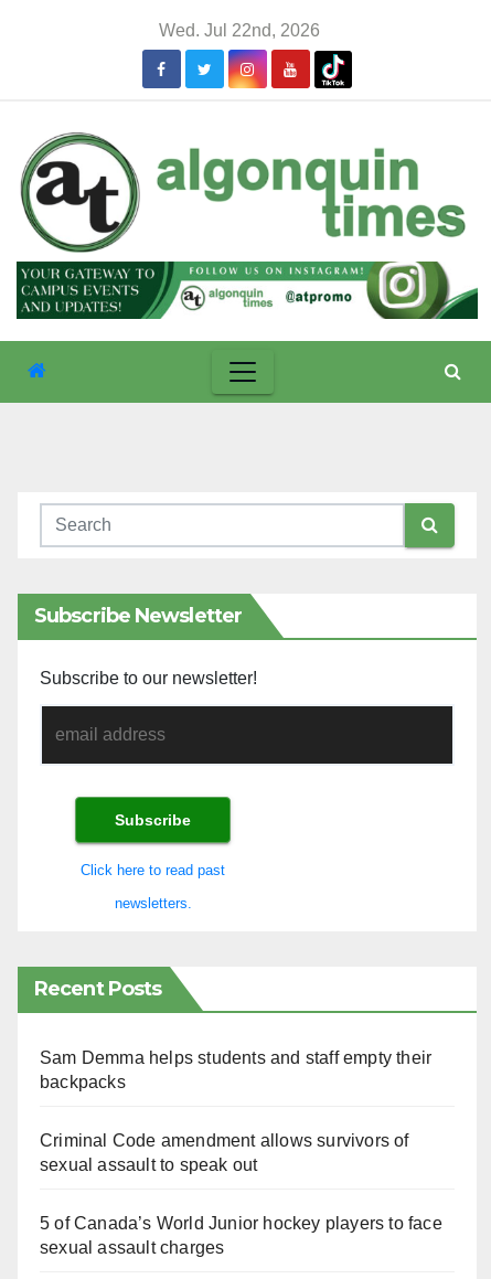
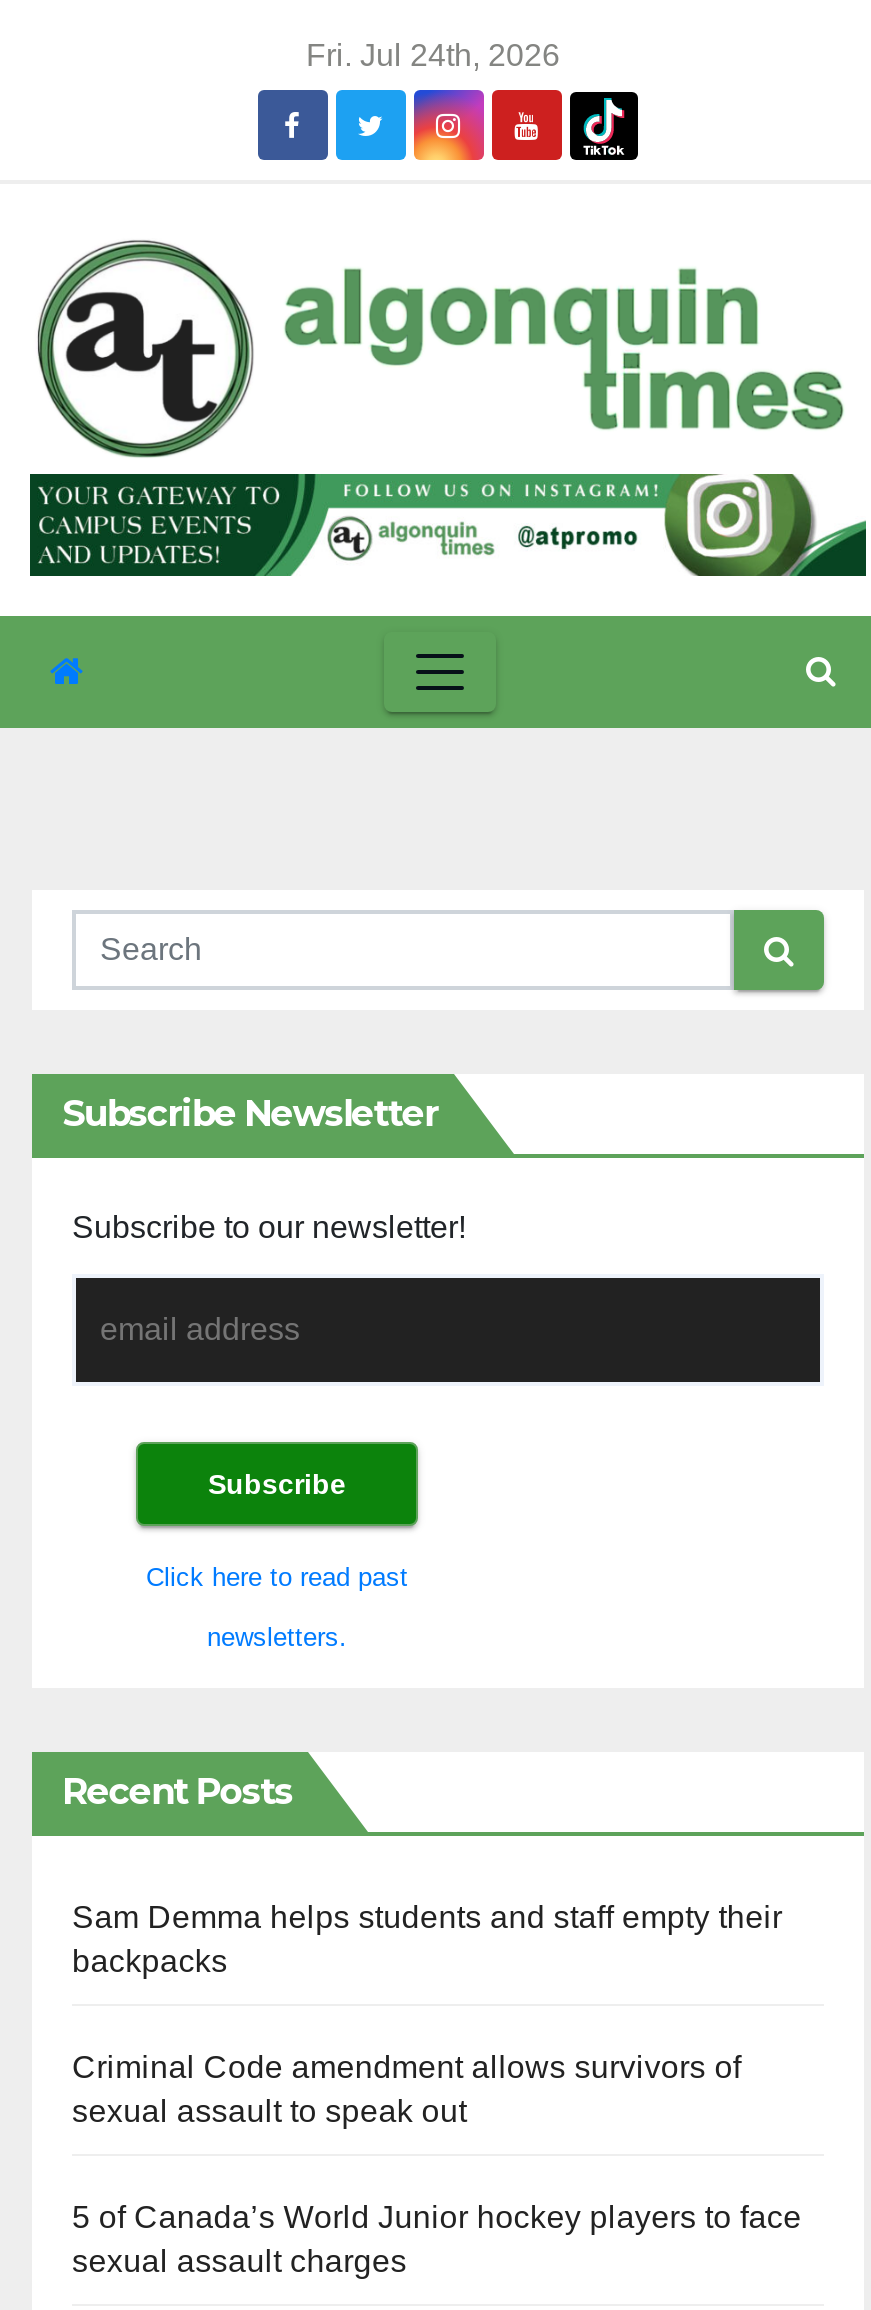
- Wed. Jul 22nd, 2026
+ Fri. Jul 24th, 2026
